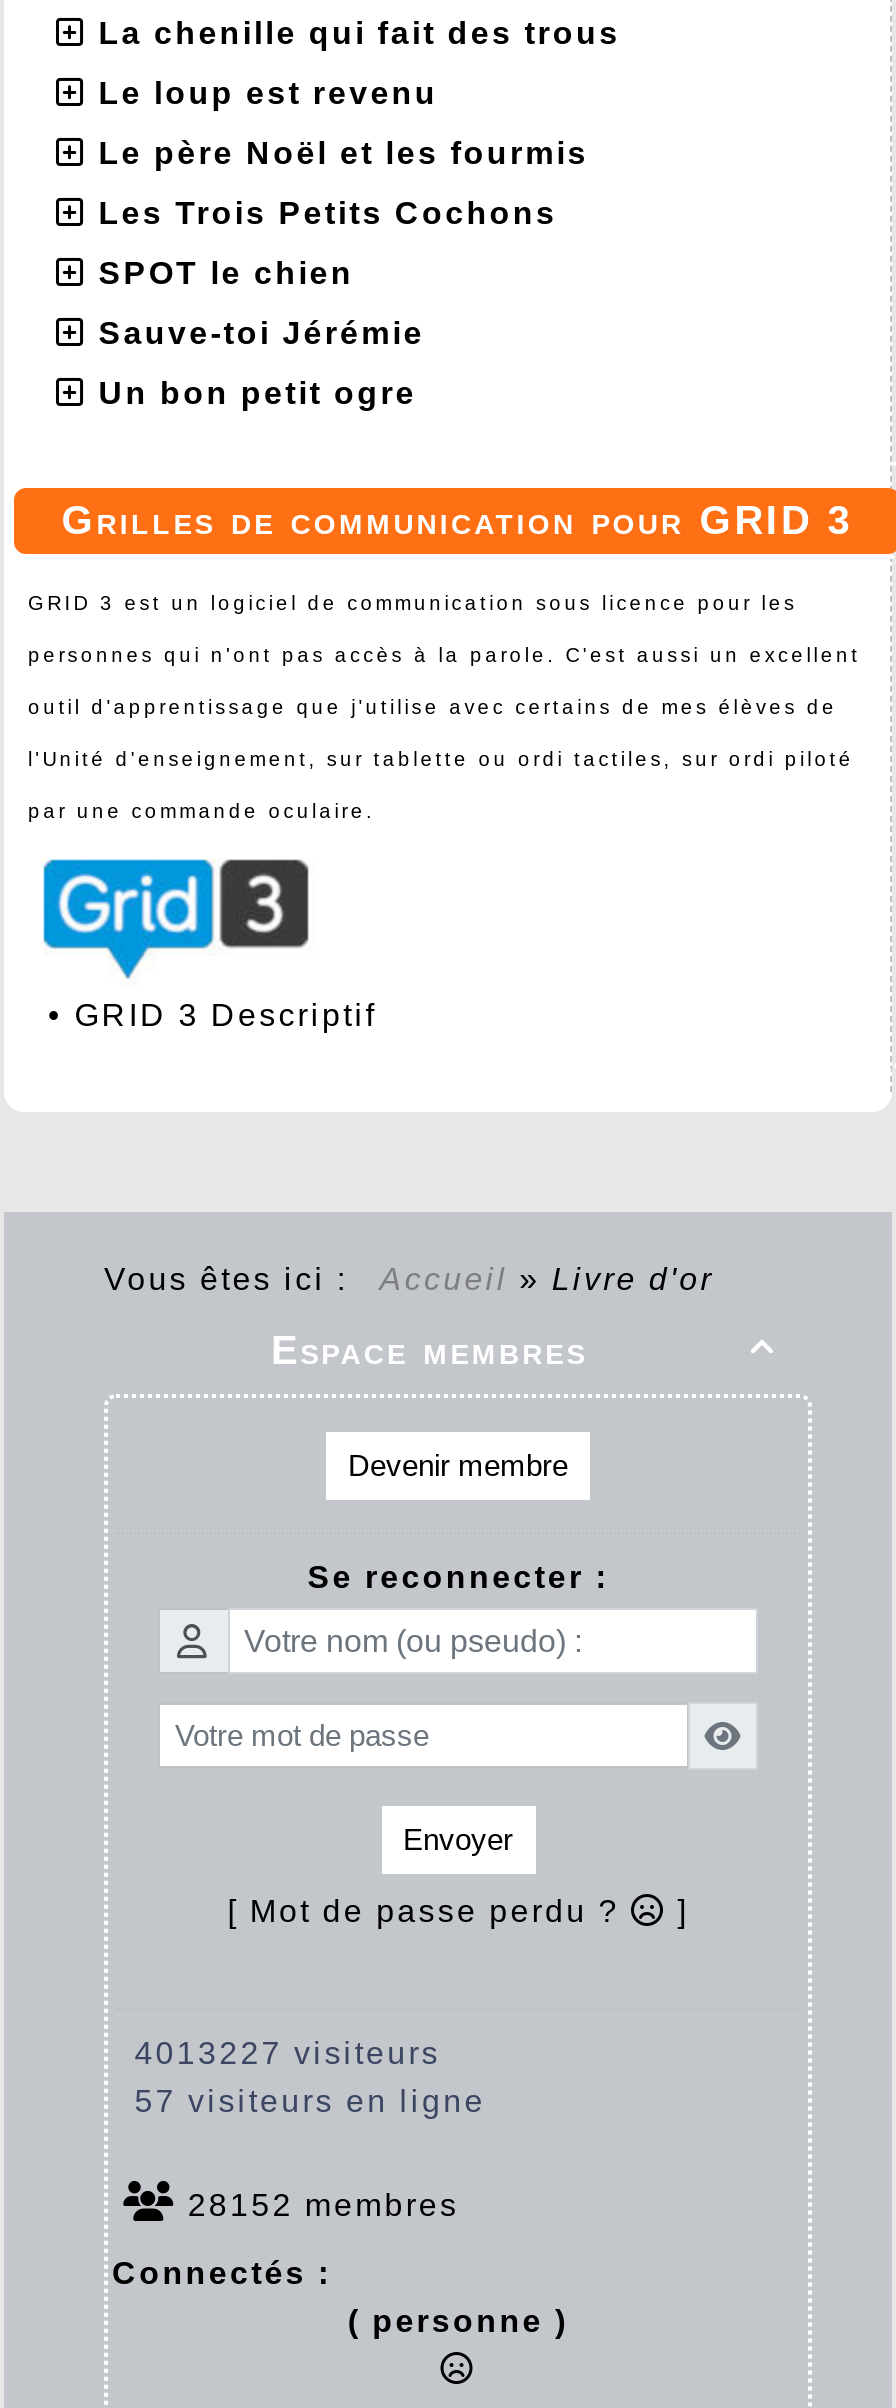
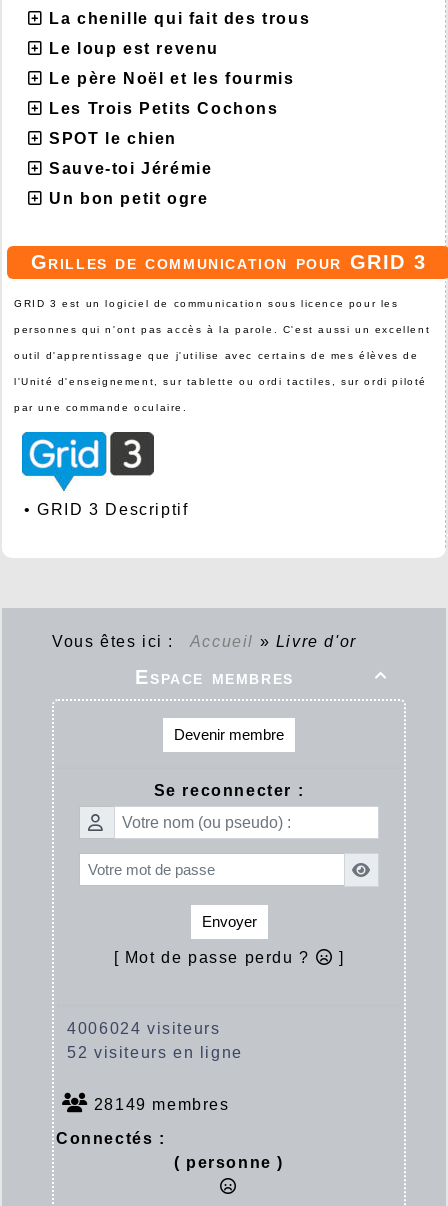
- 4013227 visiteurs
+ 4006024 visiteurs

- 57 visiteurs en ligne
+ 52 visiteurs en ligne

- 28152 membres
+ 28149 membres
